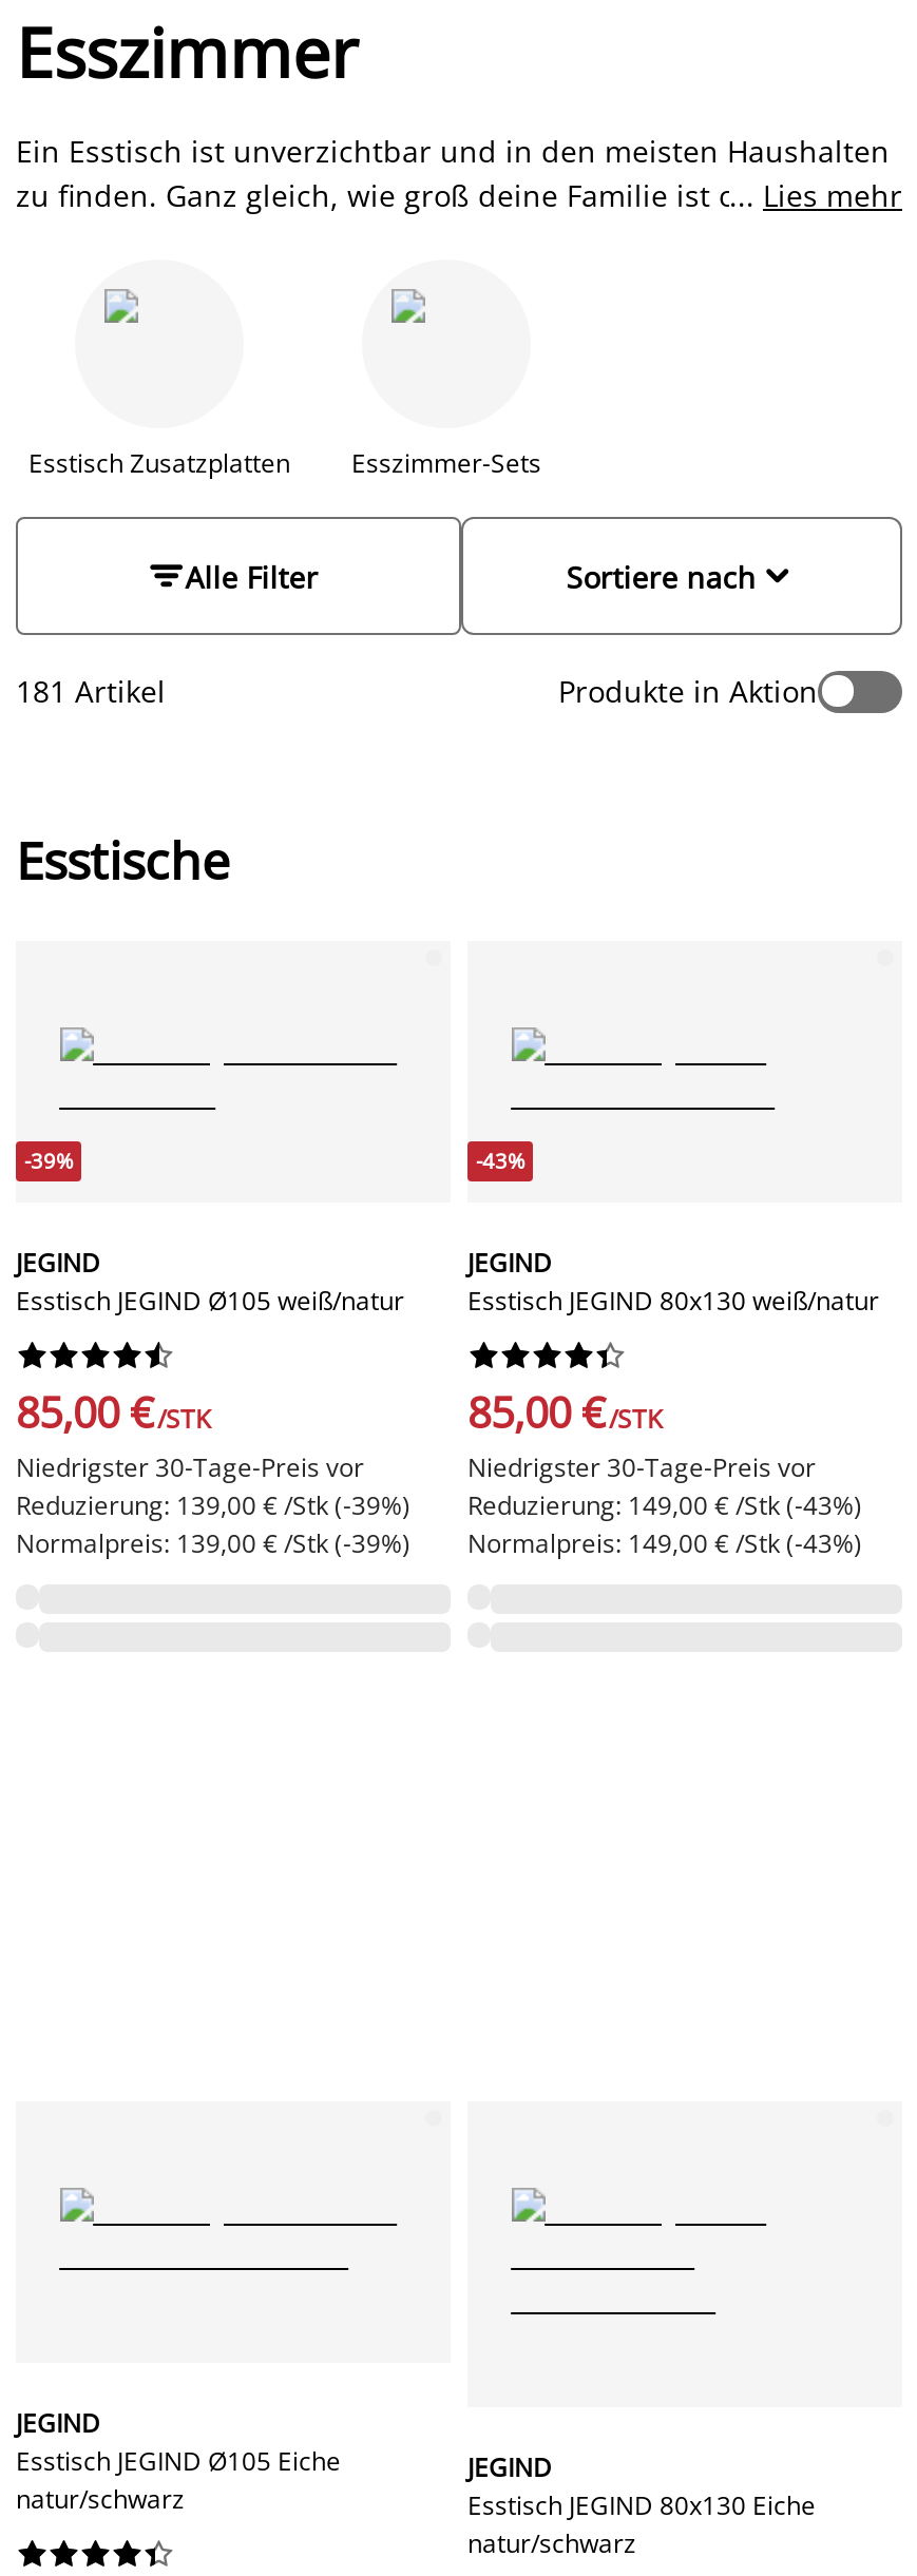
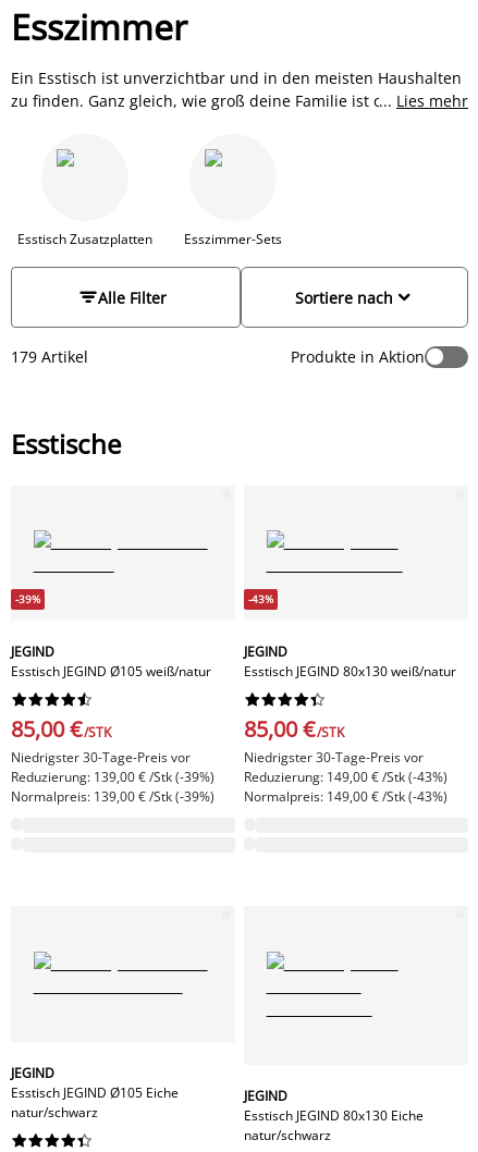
- 181 Artikel
+ 179 Artikel
